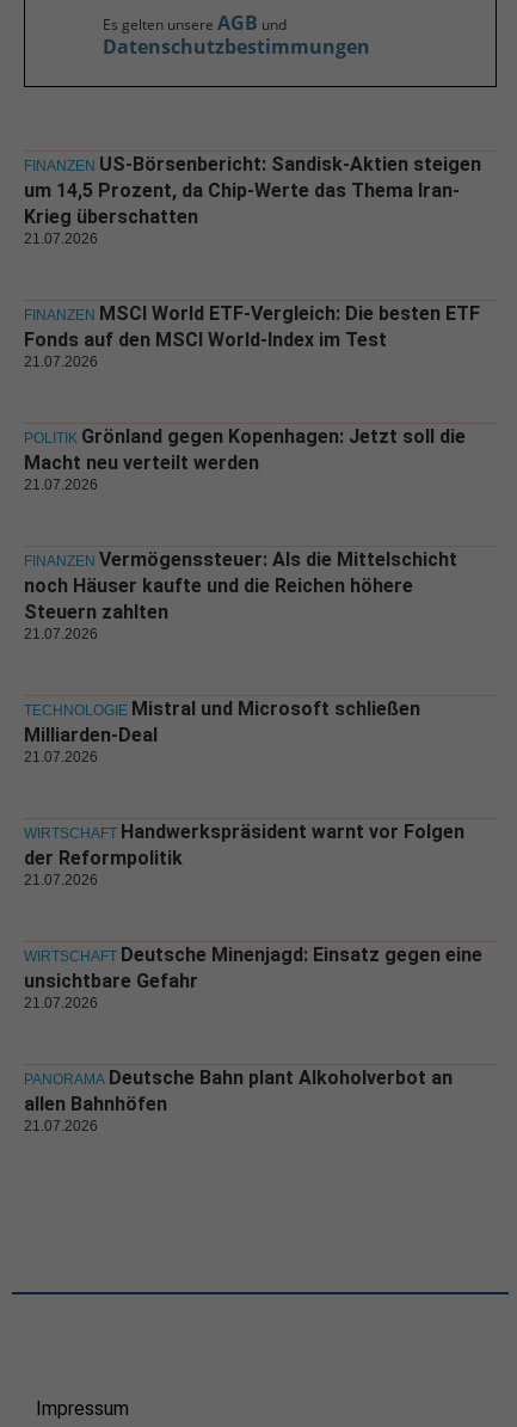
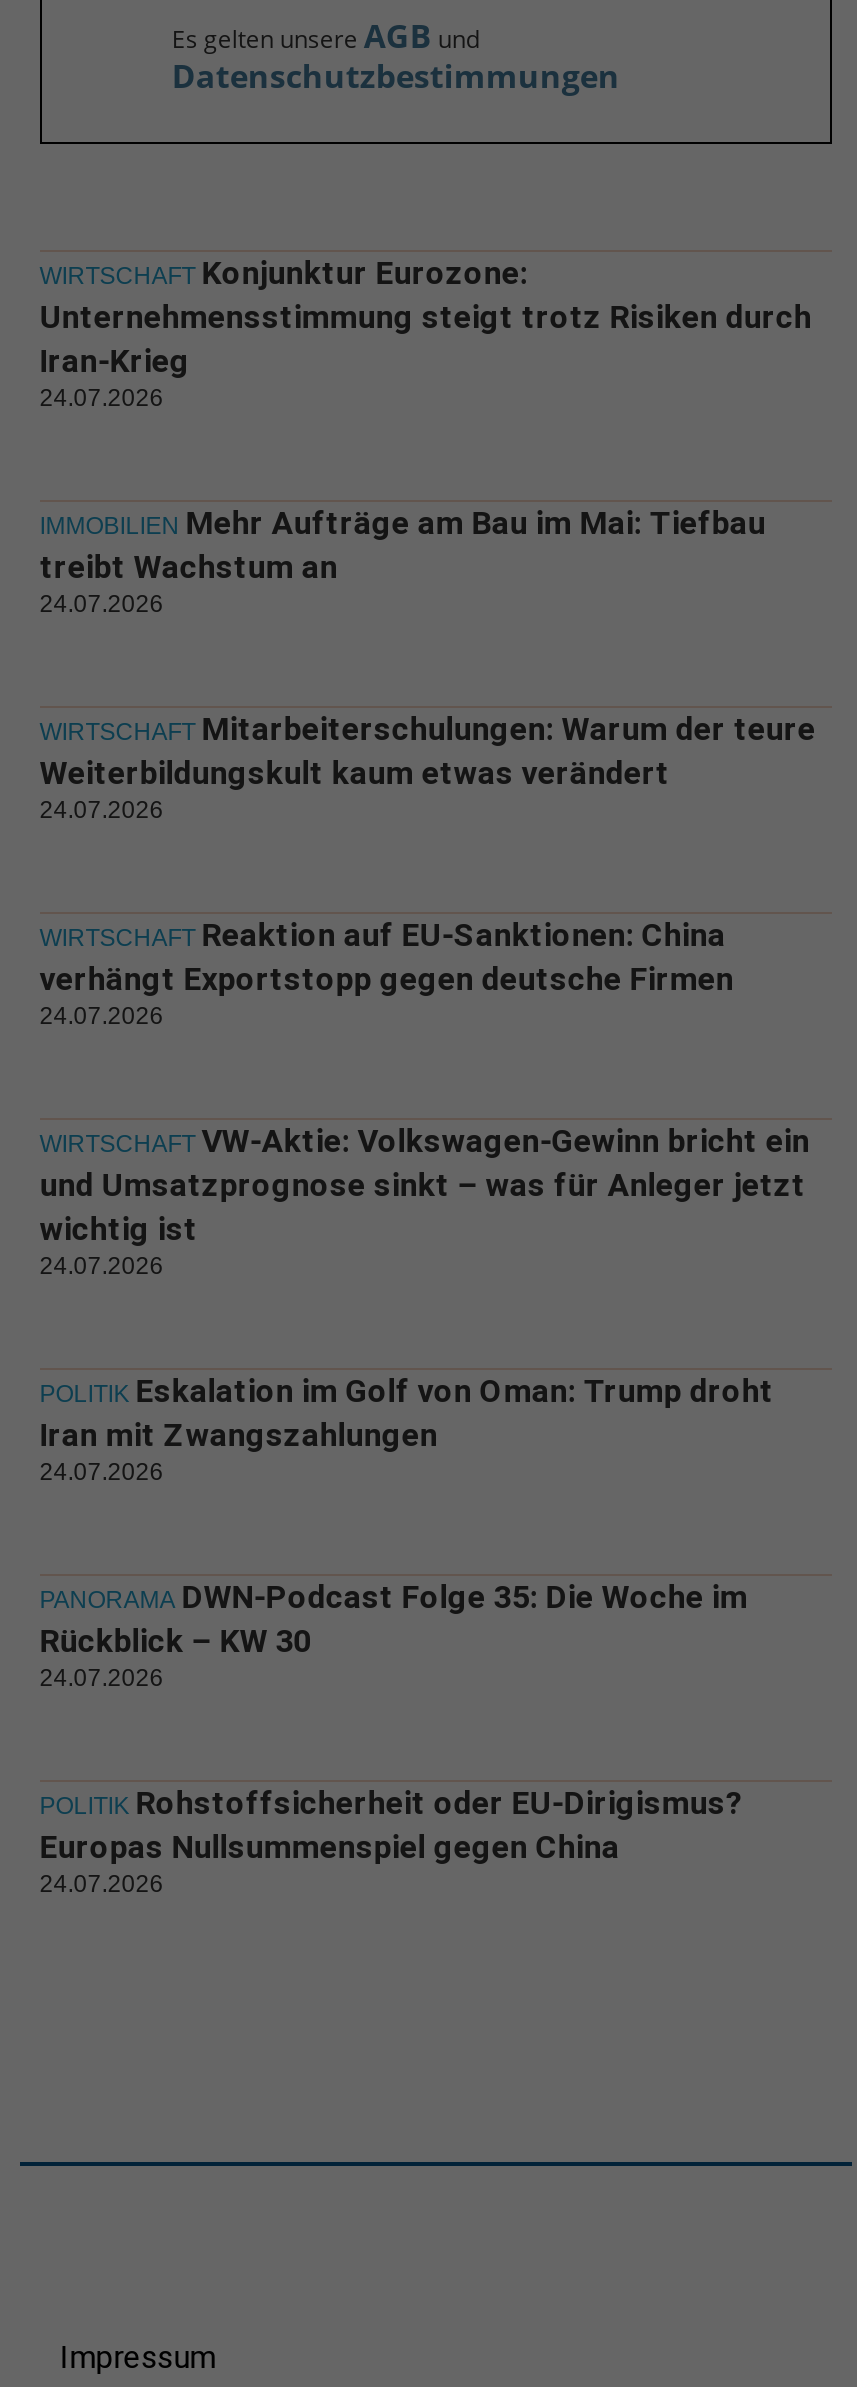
- FINANZEN US-Börsenbericht: Sandisk-Aktien steigen
- um 14,5 Prozent, da Chip-Werte das Thema Iran-
- Krieg überschatten
- 21.07.2026
+ WIRTSCHAFT Konjunktur Eurozone:
+ Unternehmensstimmung steigt trotz Risiken durch
+ Iran-Krieg
+ 24.07.2026

- FINANZEN MSCI World ETF-Vergleich: Die besten ETF
- Fonds auf den MSCI World-Index im Test
- 21.07.2026
+ IMMOBILIEN Mehr Aufträge am Bau im Mai: Tiefbau
+ treibt Wachstum an
+ 24.07.2026

- POLITIK Grönland gegen Kopenhagen: Jetzt soll die
- Macht neu verteilt werden
- 21.07.2026
+ WIRTSCHAFT Mitarbeiterschulungen: Warum der teure
+ Weiterbildungskult kaum etwas verändert
+ 24.07.2026

- FINANZEN Vermögenssteuer: Als die Mittelschicht
- noch Häuser kaufte und die Reichen höhere
- Steuern zahlten
- 21.07.2026
+ WIRTSCHAFT Reaktion auf EU-Sanktionen: China
+ verhängt Exportstopp gegen deutsche Firmen
+ 24.07.2026

- TECHNOLOGIE Mistral und Microsoft schließen
- Milliarden-Deal
- 21.07.2026
+ WIRTSCHAFT VW-Aktie: Volkswagen-Gewinn bricht ein
+ und Umsatzprognose sinkt – was für Anleger jetzt
+ wichtig ist
+ 24.07.2026

- WIRTSCHAFT Handwerkspräsident warnt vor Folgen
- der Reformpolitik
- 21.07.2026
+ POLITIK Eskalation im Golf von Oman: Trump droht
+ Iran mit Zwangszahlungen
+ 24.07.2026

- WIRTSCHAFT Deutsche Minenjagd: Einsatz gegen eine
- unsichtbare Gefahr
- 21.07.2026
+ PANORAMA DWN-Podcast Folge 35: Die Woche im
+ Rückblick – KW 30
+ 24.07.2026

- PANORAMA Deutsche Bahn plant Alkoholverbot an
- allen Bahnhöfen
- 21.07.2026
+ POLITIK Rohstoffsicherheit oder EU-Dirigismus?
+ Europas Nullsummenspiel gegen China
+ 24.07.2026
